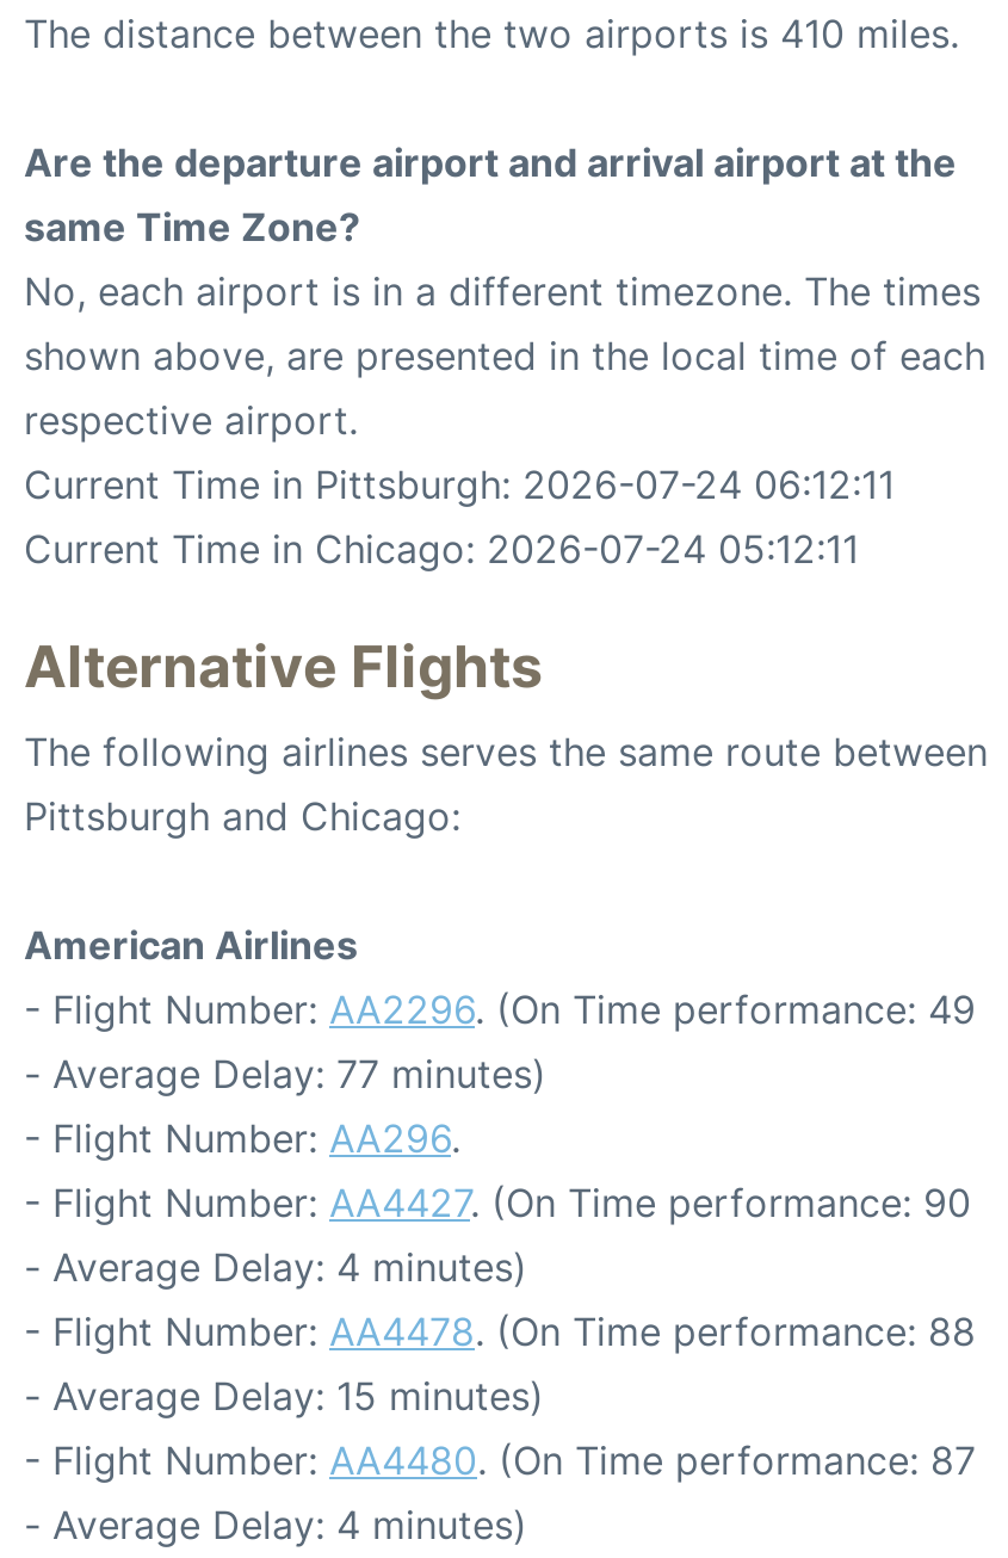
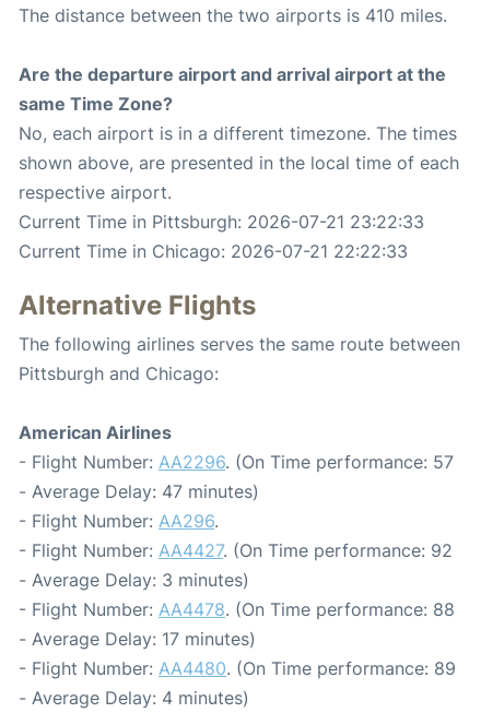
- Current Time in Pittsburgh: 2026-07-24 06:12:11
+ Current Time in Pittsburgh: 2026-07-21 23:22:33

- Current Time in Chicago: 2026-07-24 05:12:11
+ Current Time in Chicago: 2026-07-21 22:22:33

- - Flight Number: AA2296. (On Time performance: 49
+ - Flight Number: AA2296. (On Time performance: 57

- - Average Delay: 77 minutes)
+ - Average Delay: 47 minutes)

- - Flight Number: AA4427. (On Time performance: 90
+ - Flight Number: AA4427. (On Time performance: 92

- - Average Delay: 4 minutes)
+ - Average Delay: 3 minutes)

- - Average Delay: 15 minutes)
+ - Average Delay: 17 minutes)

- - Flight Number: AA4480. (On Time performance: 87
+ - Flight Number: AA4480. (On Time performance: 89
